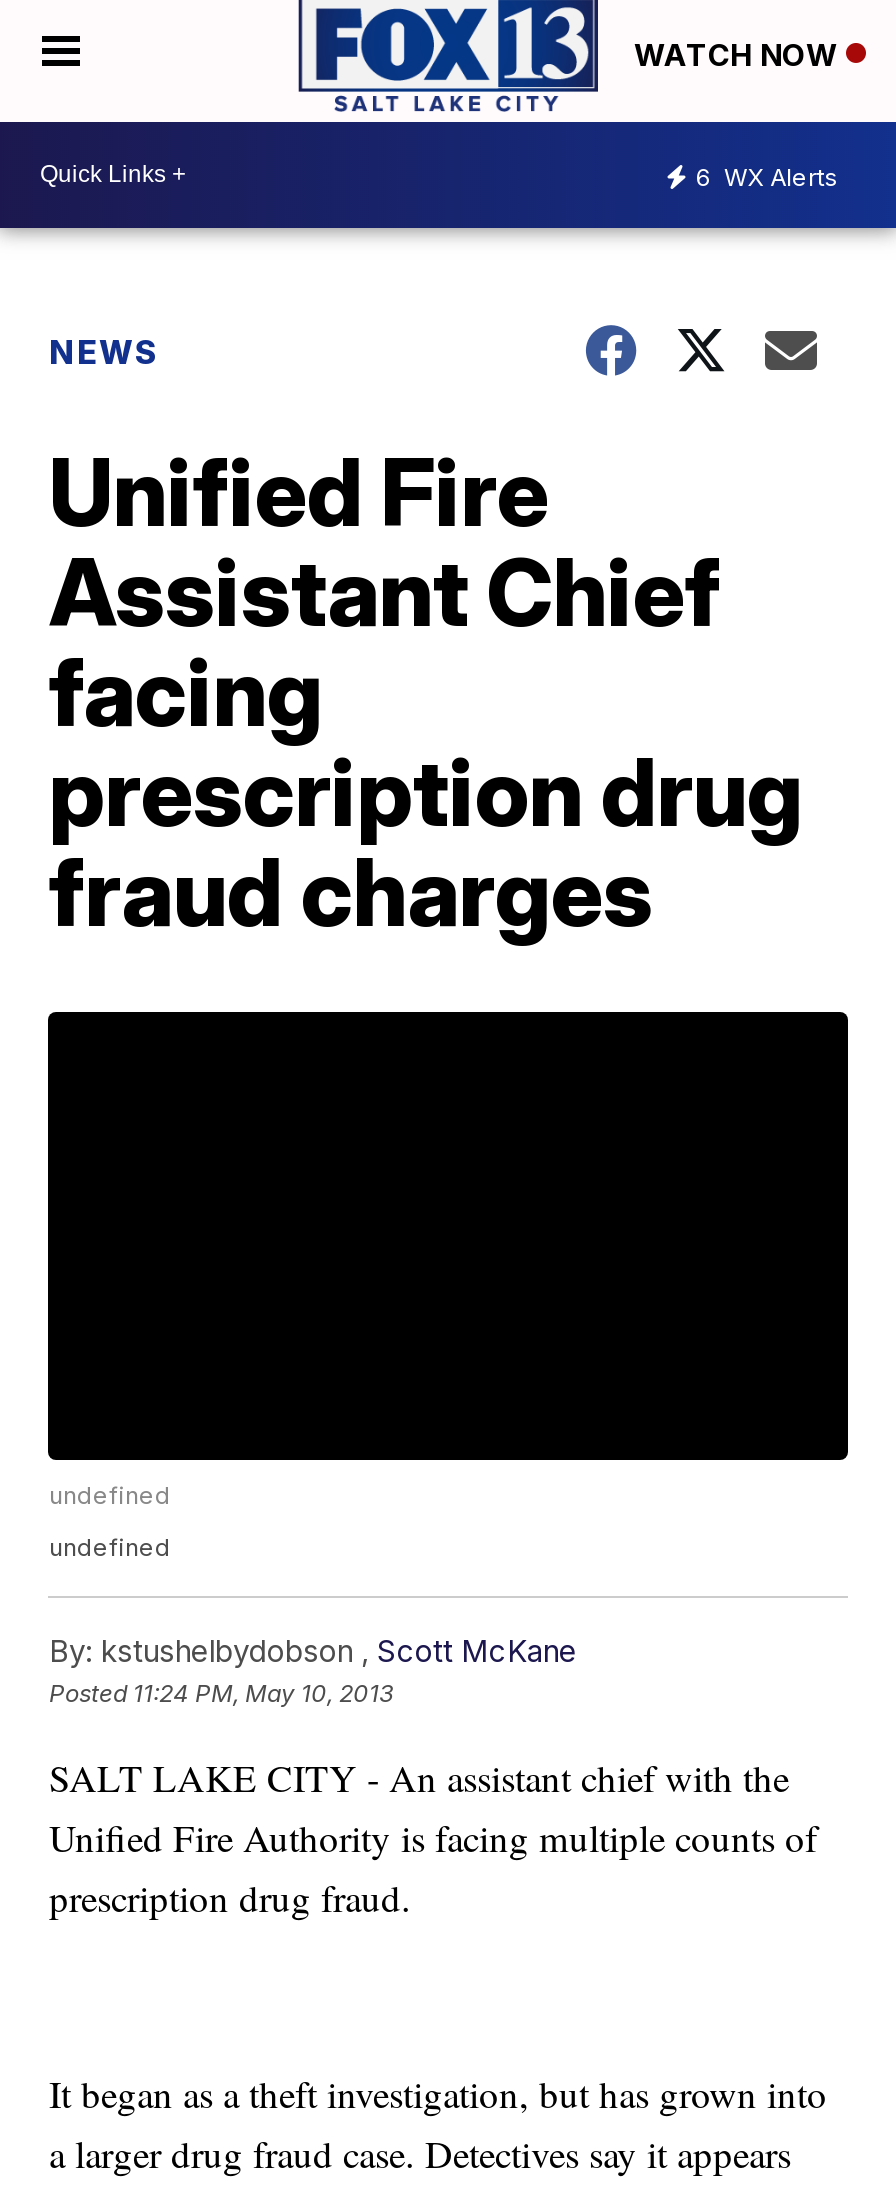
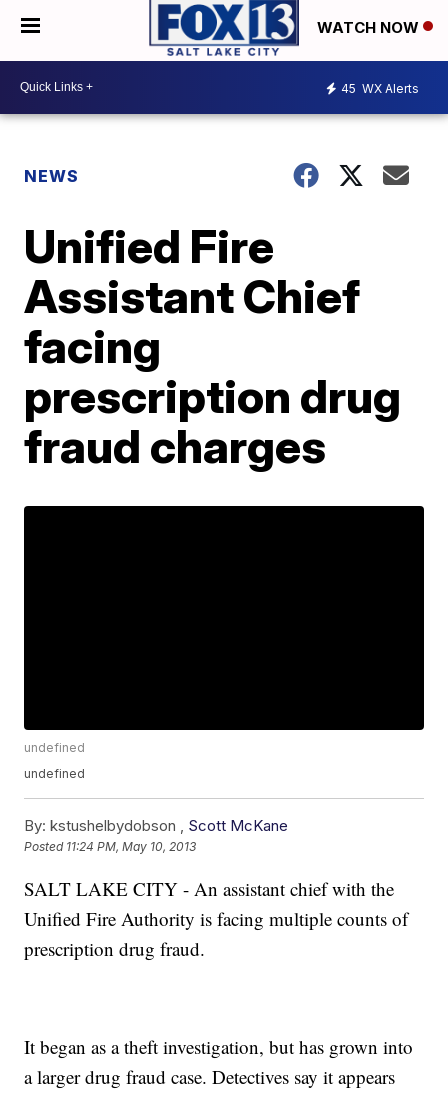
- 6 WX Alerts
+ 45 WX Alerts
